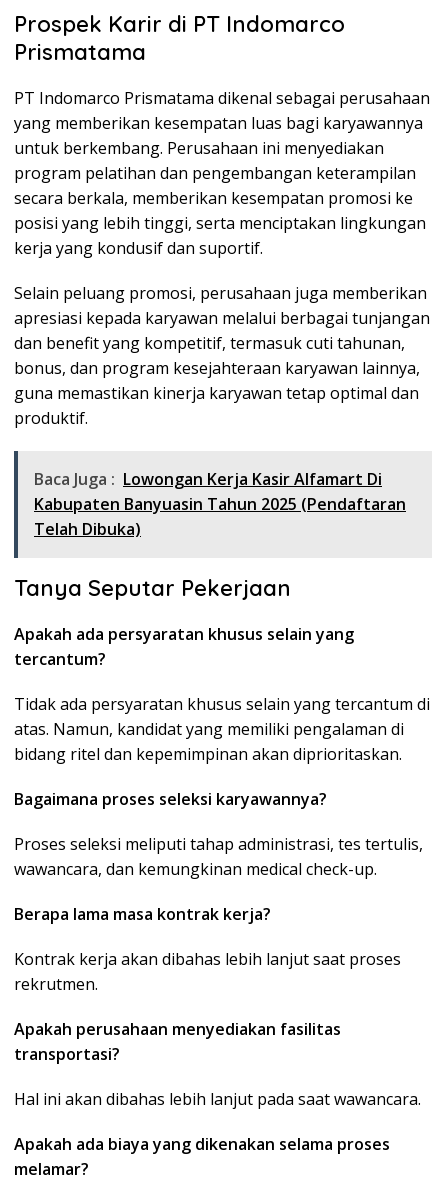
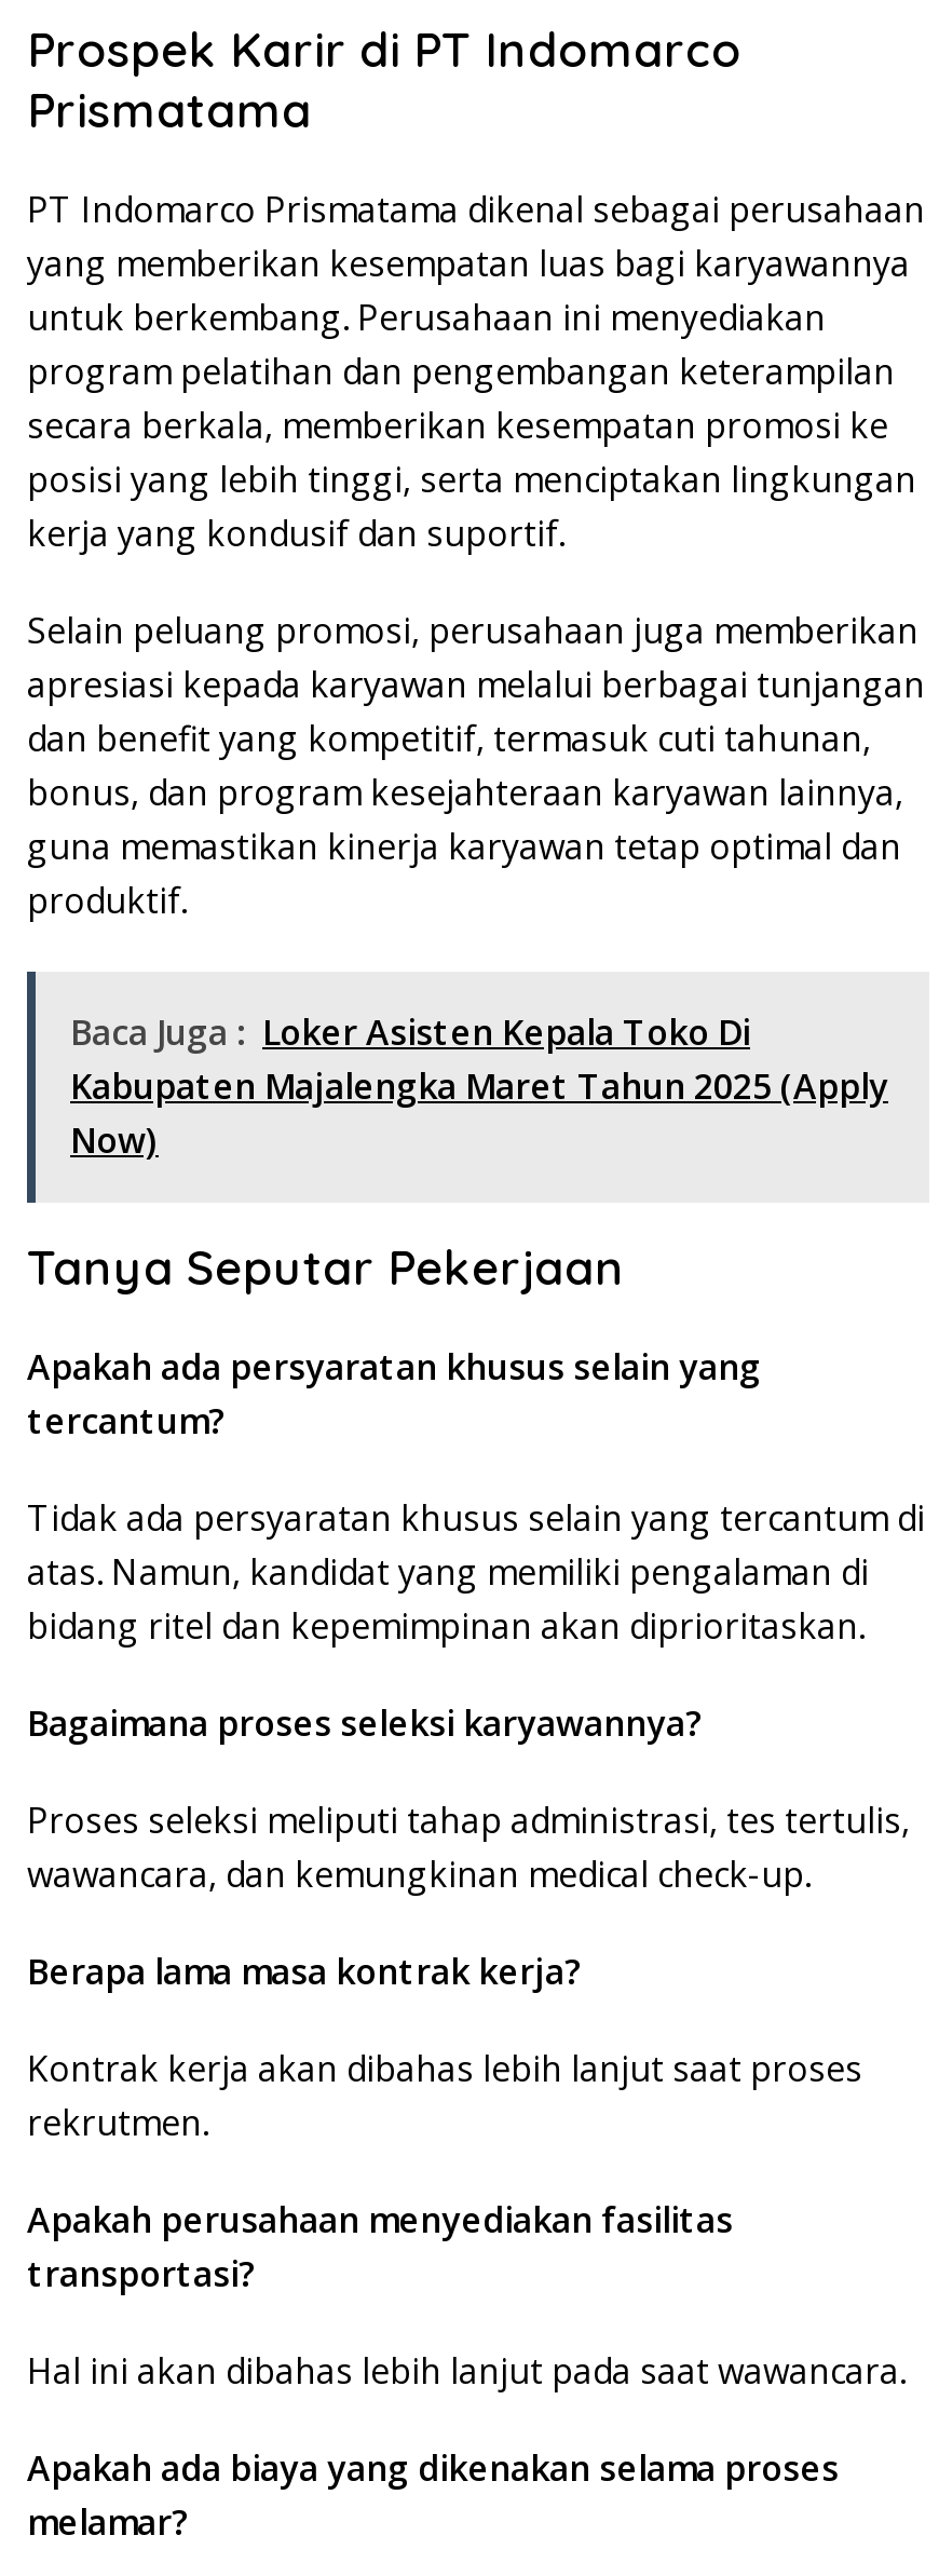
- Baca Juga : Lowongan Kerja Kasir Alfamart Di
- Kabupaten Banyuasin Tahun 2025 (Pendaftaran
- Telah Dibuka)
+ Baca Juga : Loker Asisten Kepala Toko Di
+ Kabupaten Majalengka Maret Tahun 2025 (Apply
+ Now)
